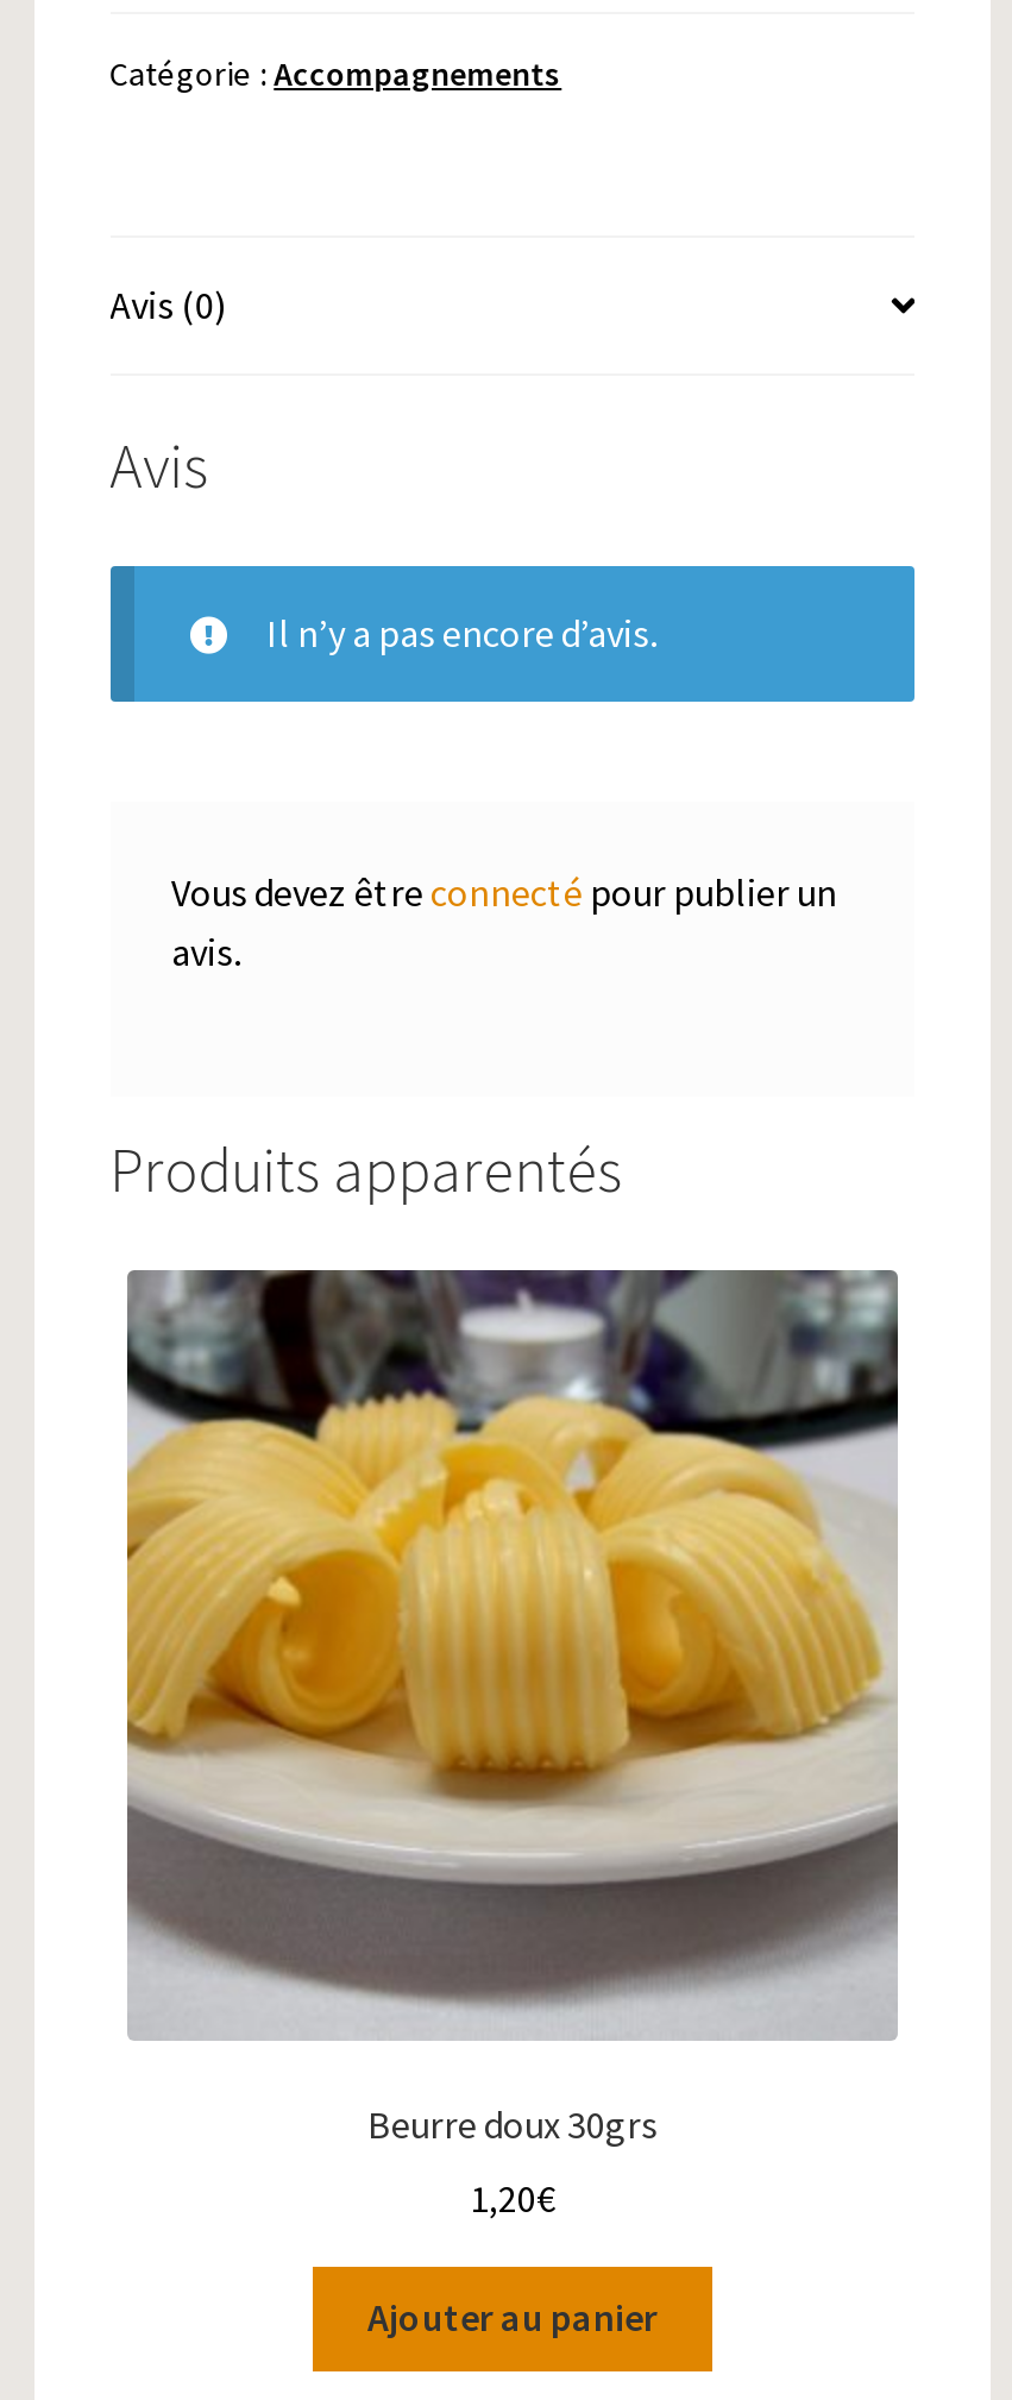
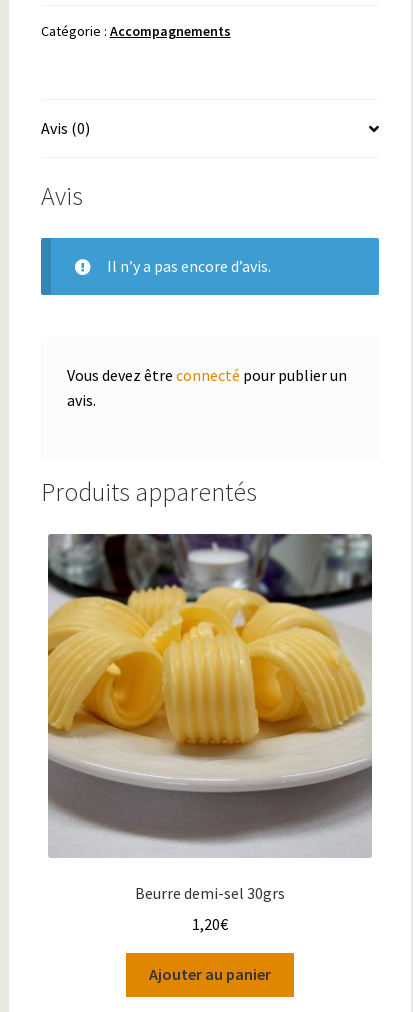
- Beurre doux 30grs
+ Beurre demi-sel 30grs
